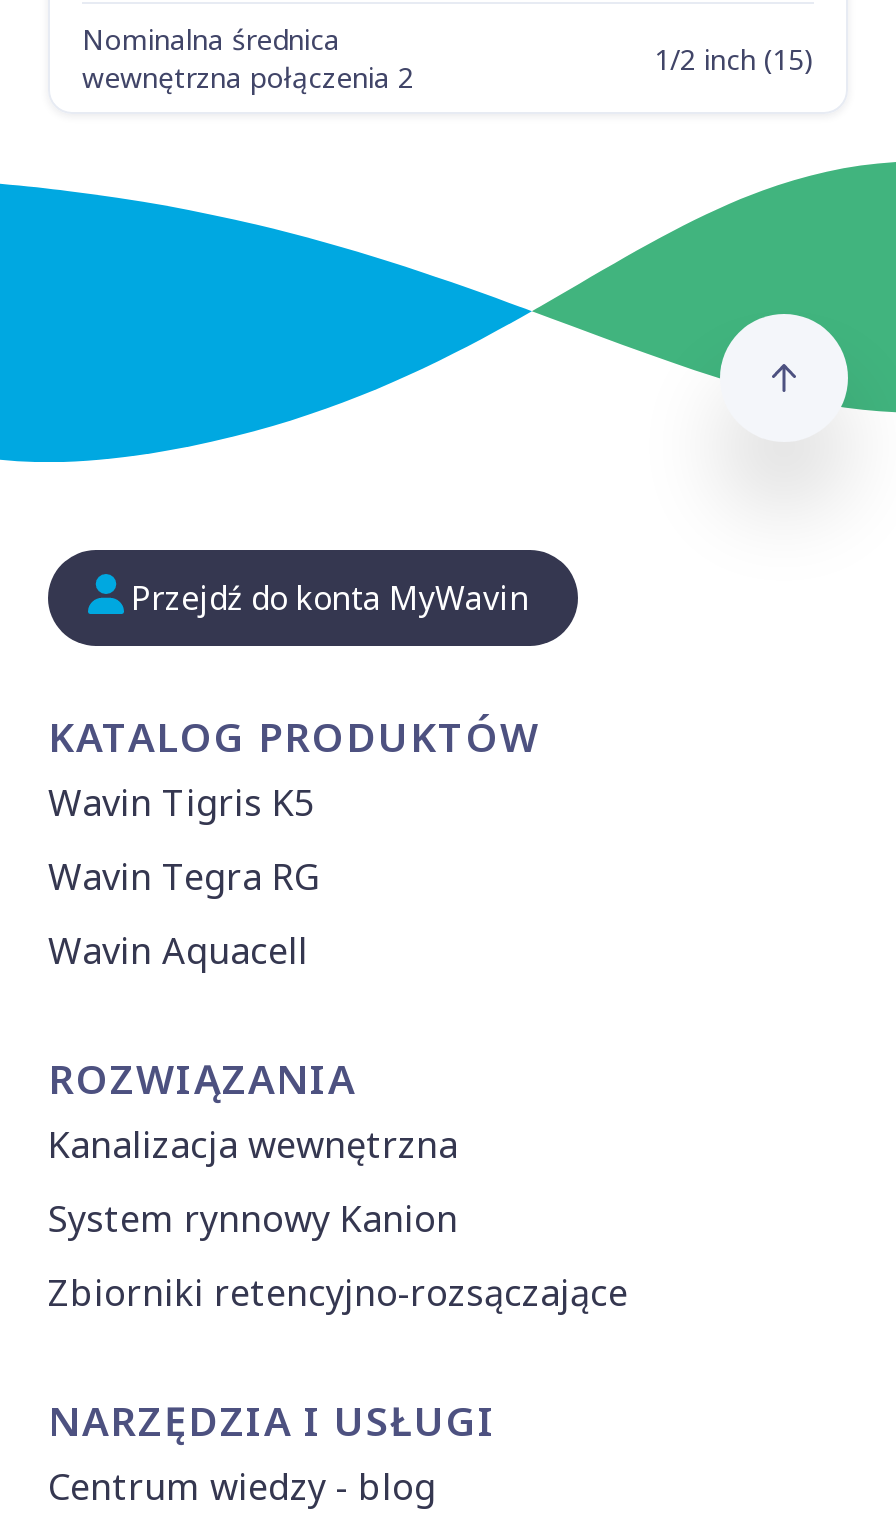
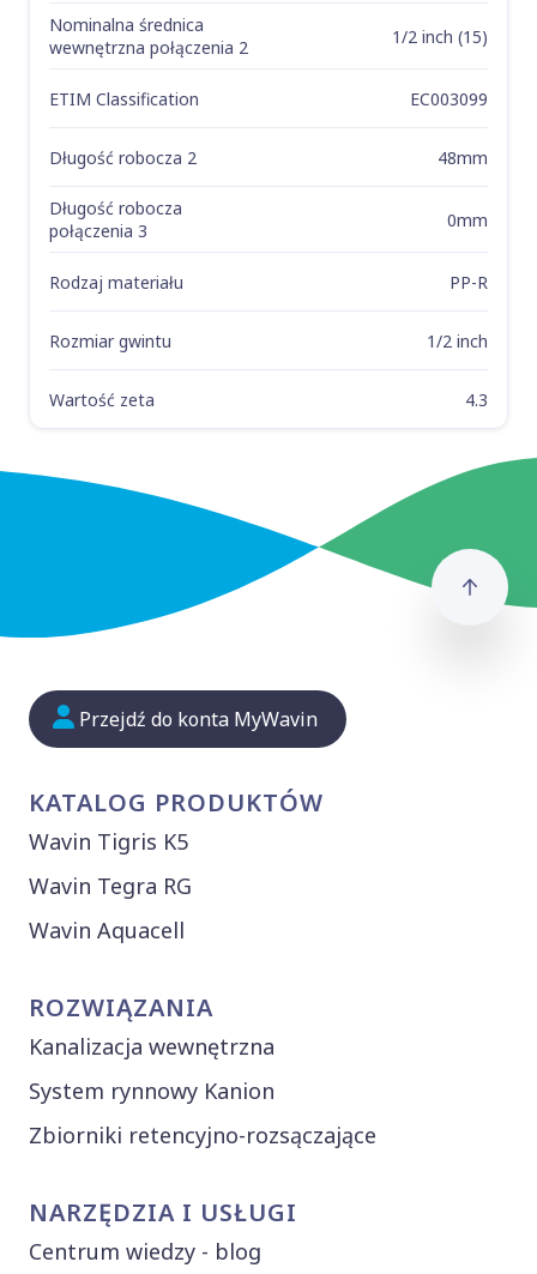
+ ETIM Classification
+ EC003099
+ Długość robocza 2
+ 48mm
+ Długość robocza
+ połączenia 3
+ 0mm
+ Rodzaj materiału
+ PP-R
+ Rozmiar gwintu
+ 1/2 inch
+ Wartość zeta
+ 4.3
